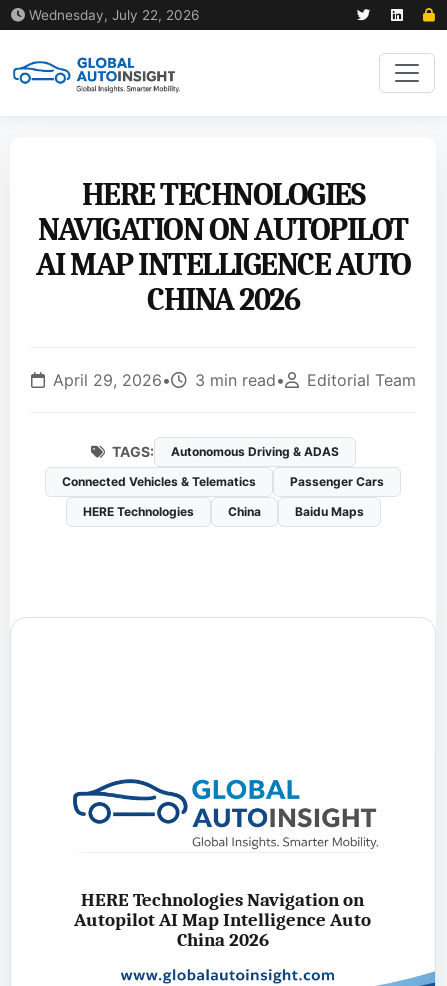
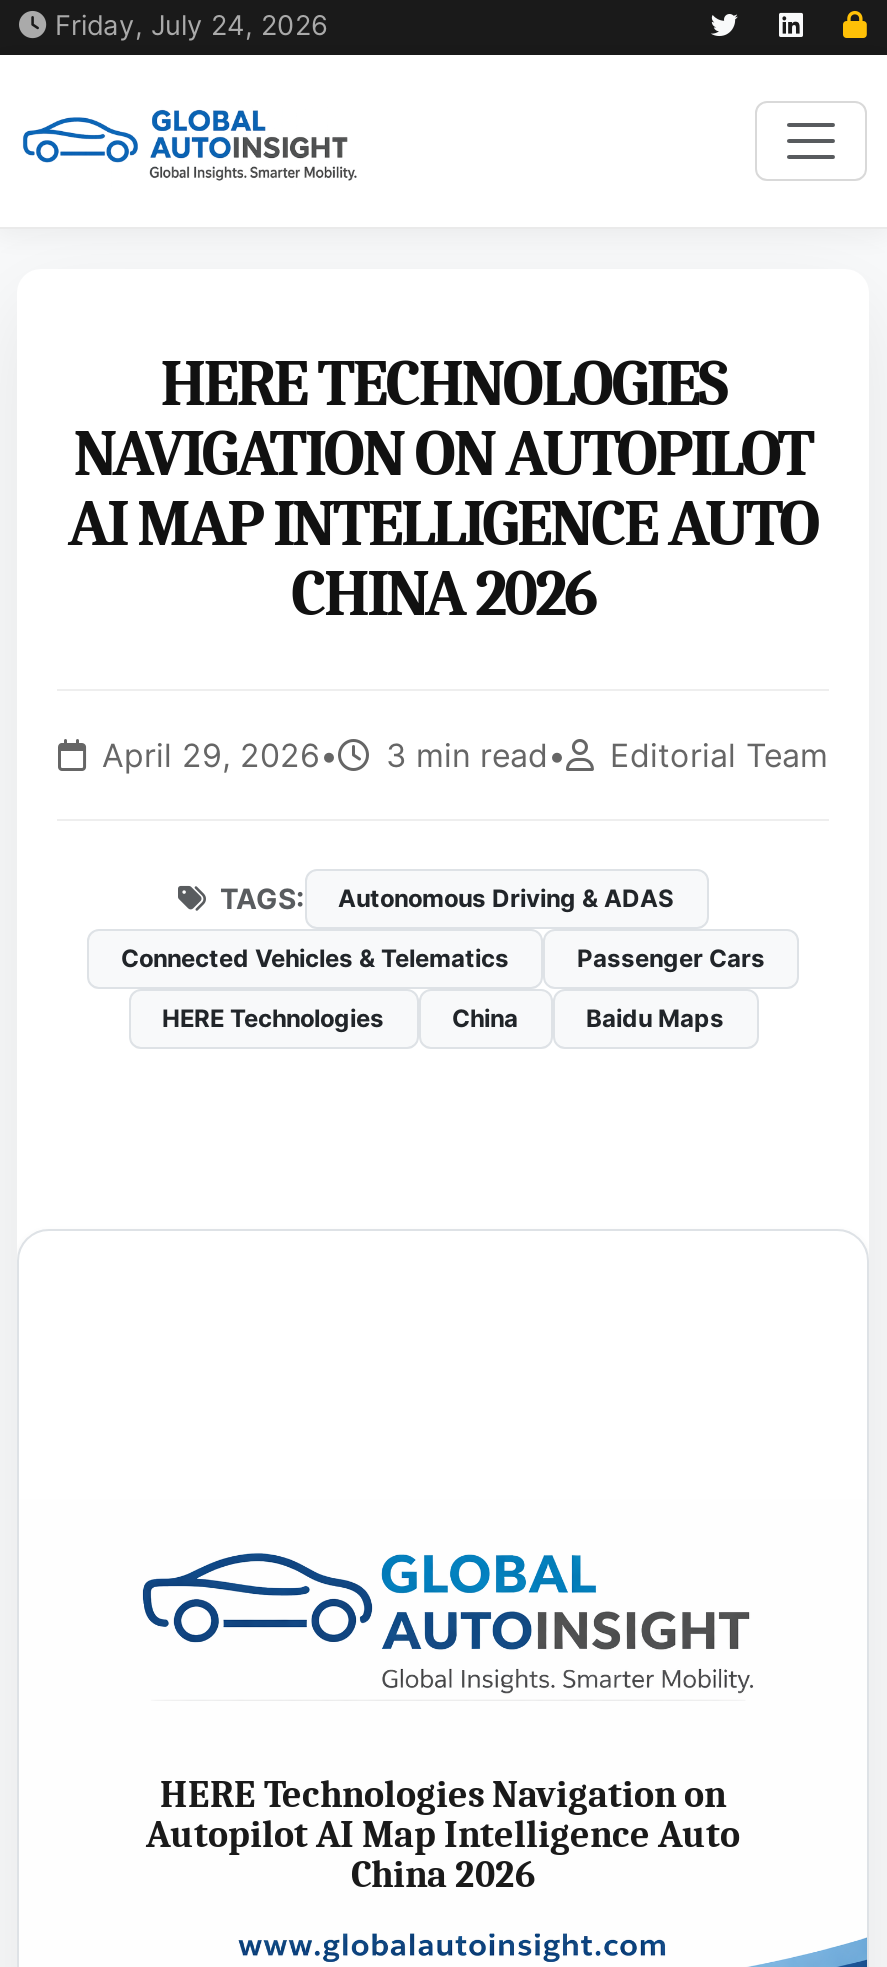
- Wednesday, July 22, 2026
+ Friday, July 24, 2026
